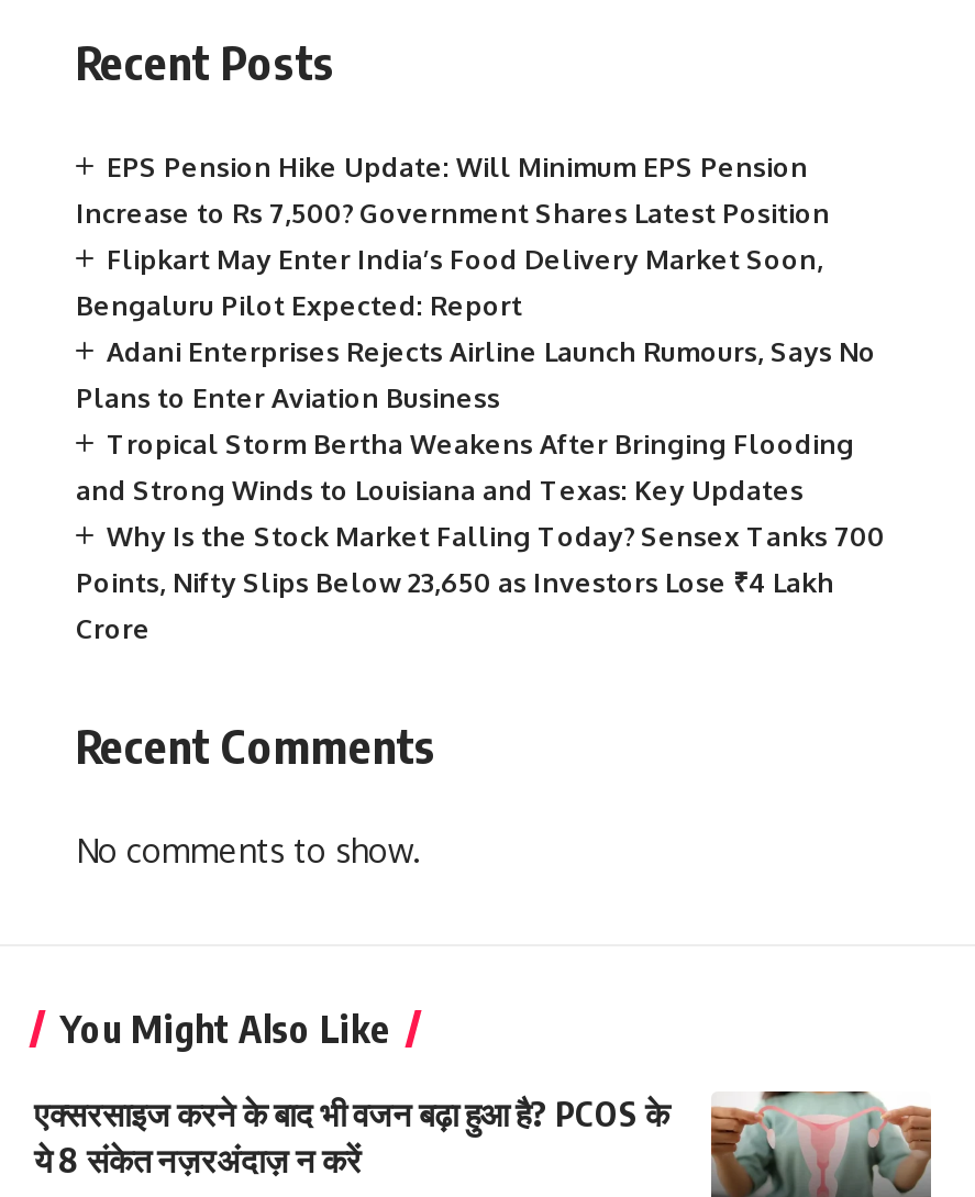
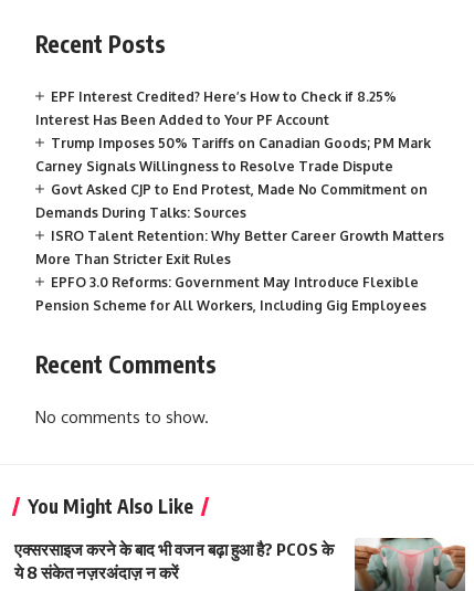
- EPS Pension Hike Update: Will Minimum EPS Pension
- Increase to Rs 7,500? Government Shares Latest Position
- Flipkart May Enter India’s Food Delivery Market Soon,
- Bengaluru Pilot Expected: Report
- Adani Enterprises Rejects Airline Launch Rumours, Says No
- Plans to Enter Aviation Business
- Tropical Storm Bertha Weakens After Bringing Flooding
- and Strong Winds to Louisiana and Texas: Key Updates
- Why Is the Stock Market Falling Today? Sensex Tanks 700
- Points, Nifty Slips Below 23,650 as Investors Lose ₹4 Lakh
- Crore
+ EPF Interest Credited? Here’s How to Check if 8.25%
+ Interest Has Been Added to Your PF Account
+ Trump Imposes 50% Tariffs on Canadian Goods; PM Mark
+ Carney Signals Willingness to Resolve Trade Dispute
+ Govt Asked CJP to End Protest, Made No Commitment on
+ Demands During Talks: Sources
+ ISRO Talent Retention: Why Better Career Growth Matters
+ More Than Stricter Exit Rules
+ EPFO 3.0 Reforms: Government May Introduce Flexible
+ Pension Scheme for All Workers, Including Gig Employees
